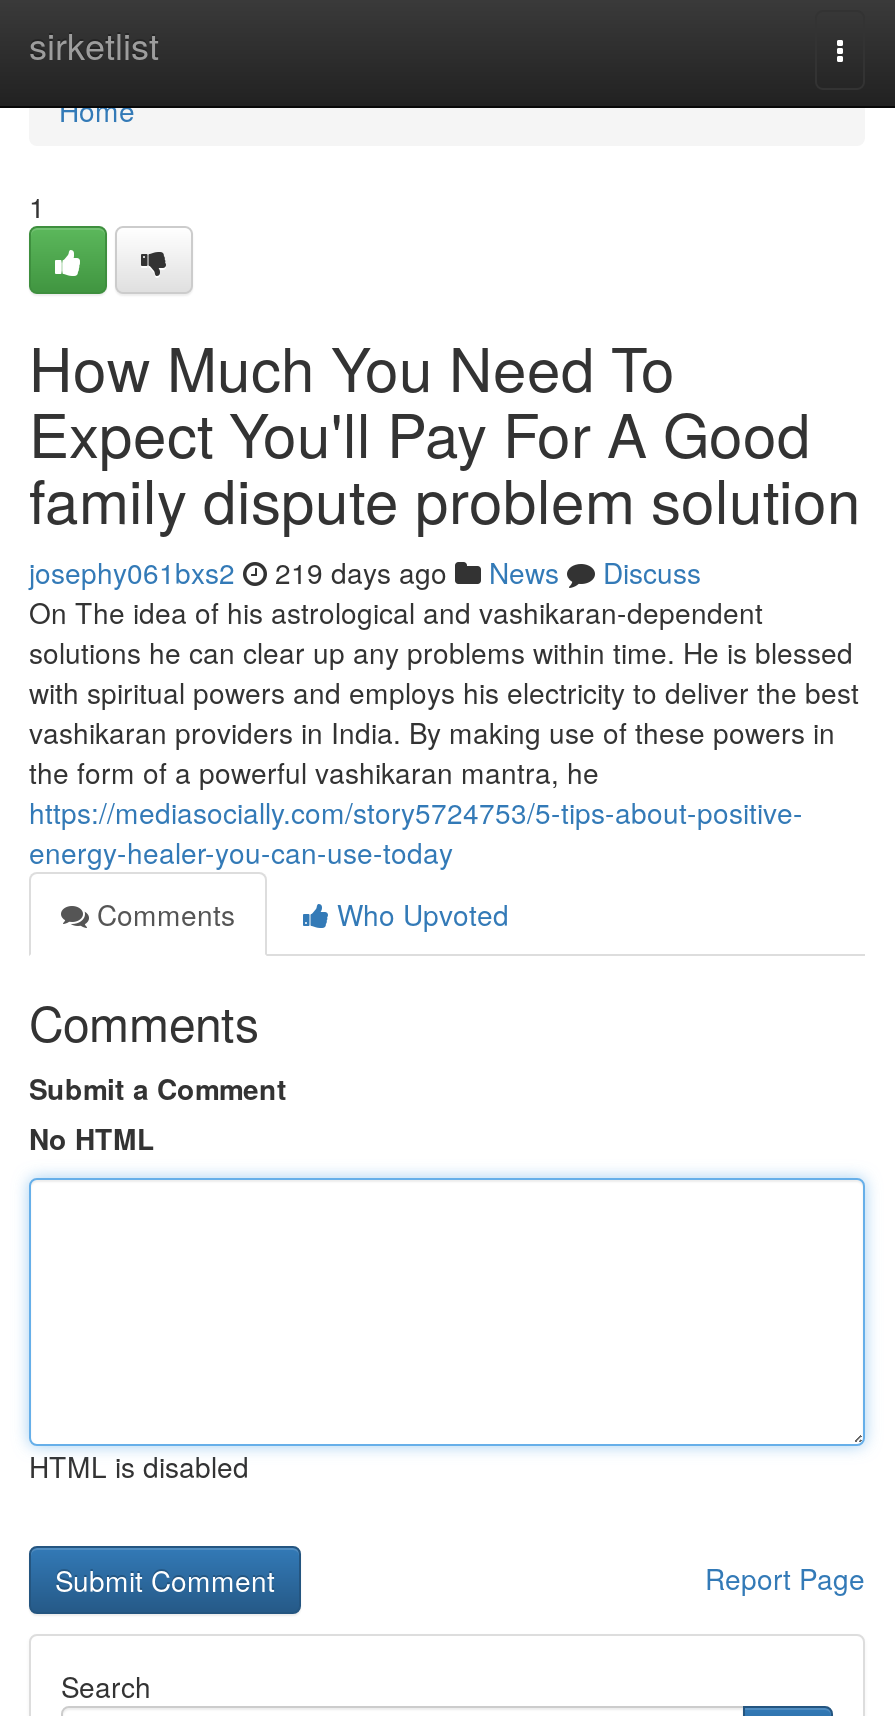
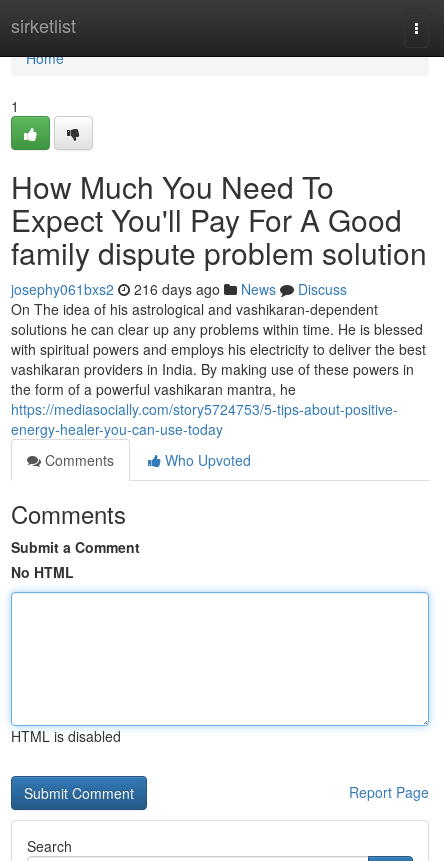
- josephy061bxs2 219 days ago News Discuss
+ josephy061bxs2 216 days ago News Discuss
